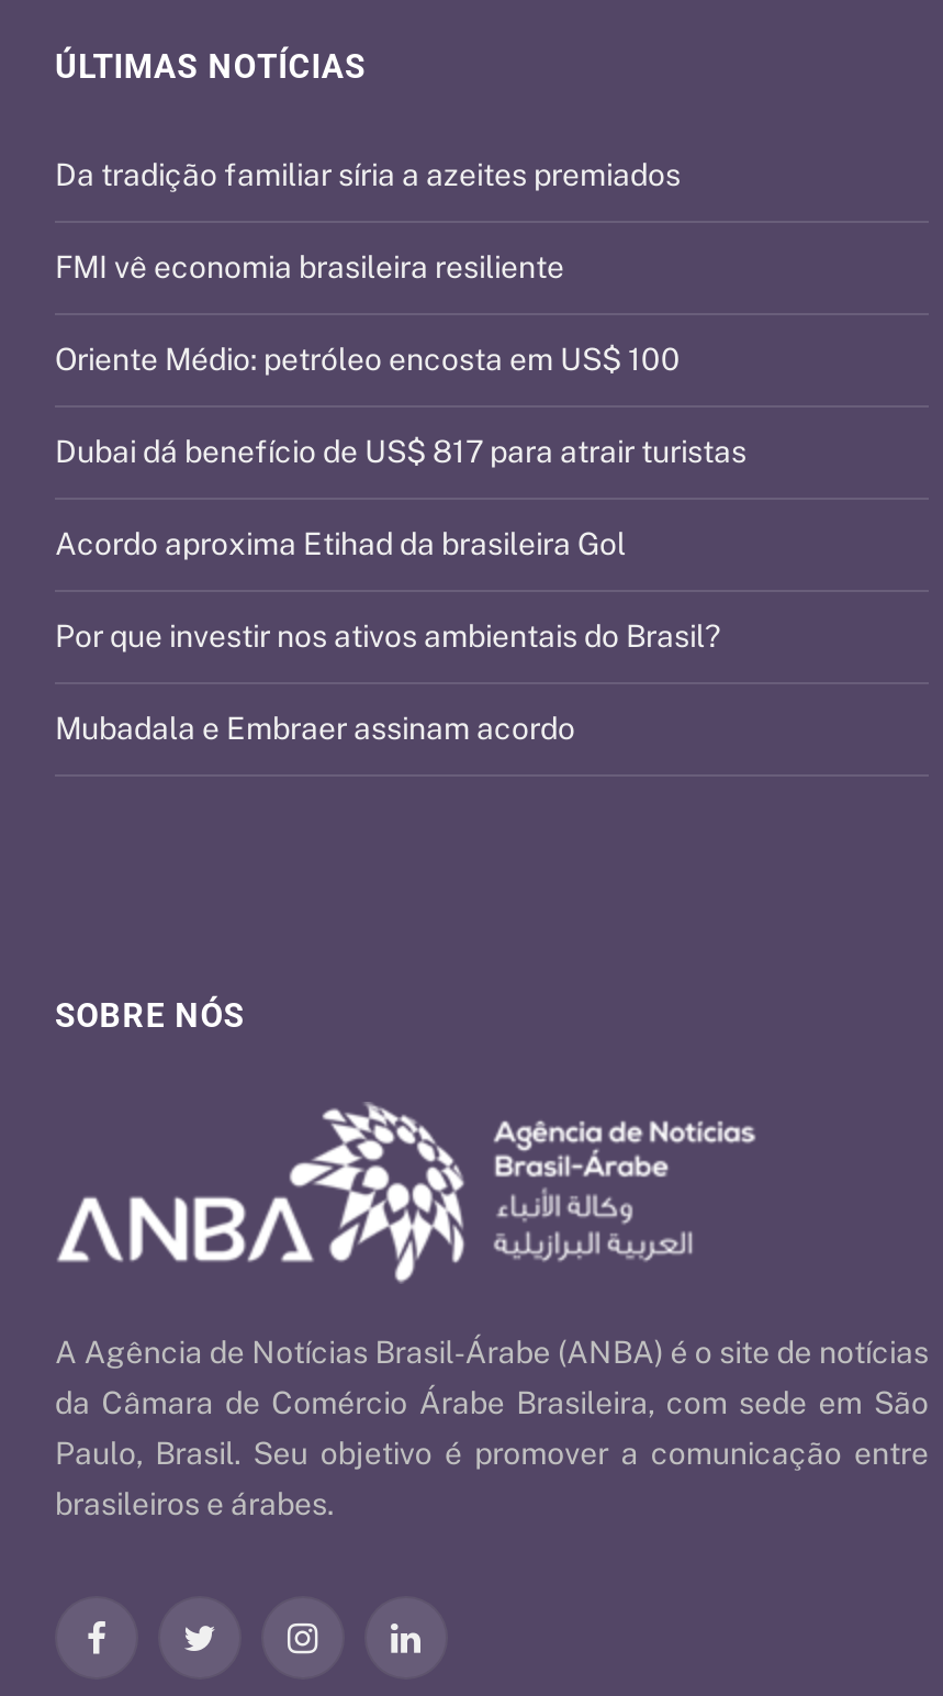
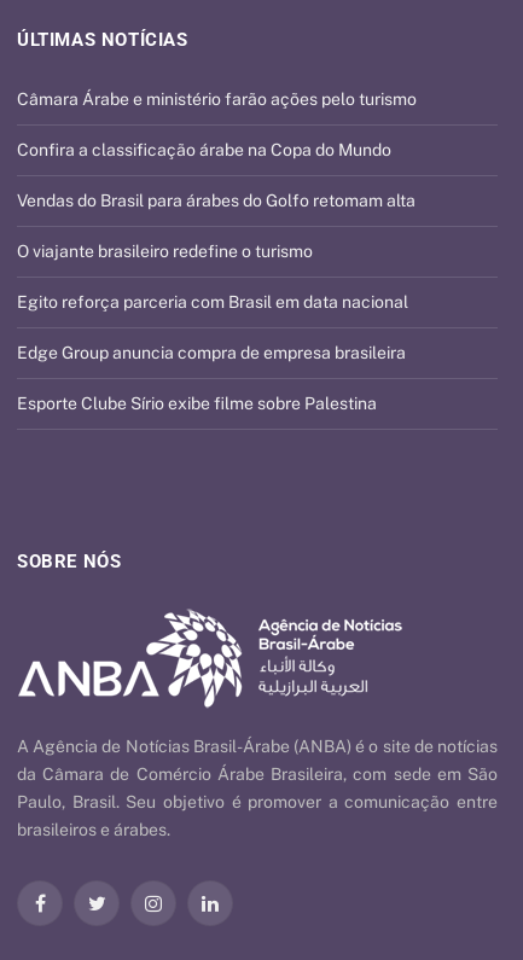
- Da tradição familiar síria a azeites premiados
+ Câmara Árabe e ministério farão ações pelo turismo

- FMI vê economia brasileira resiliente
+ Confira a classificação árabe na Copa do Mundo

- Oriente Médio: petróleo encosta em US$ 100
+ Vendas do Brasil para árabes do Golfo retomam alta

- Dubai dá benefício de US$ 817 para atrair turistas
+ O viajante brasileiro redefine o turismo

- Acordo aproxima Etihad da brasileira Gol
+ Egito reforça parceria com Brasil em data nacional

- Por que investir nos ativos ambientais do Brasil?
+ Edge Group anuncia compra de empresa brasileira

- Mubadala e Embraer assinam acordo
+ Esporte Clube Sírio exibe filme sobre Palestina
